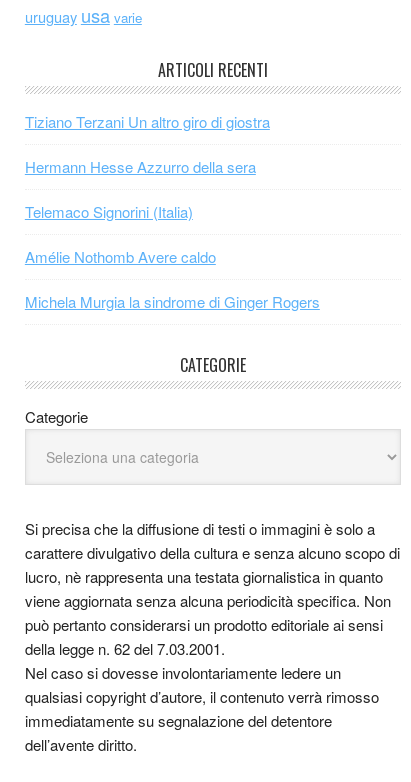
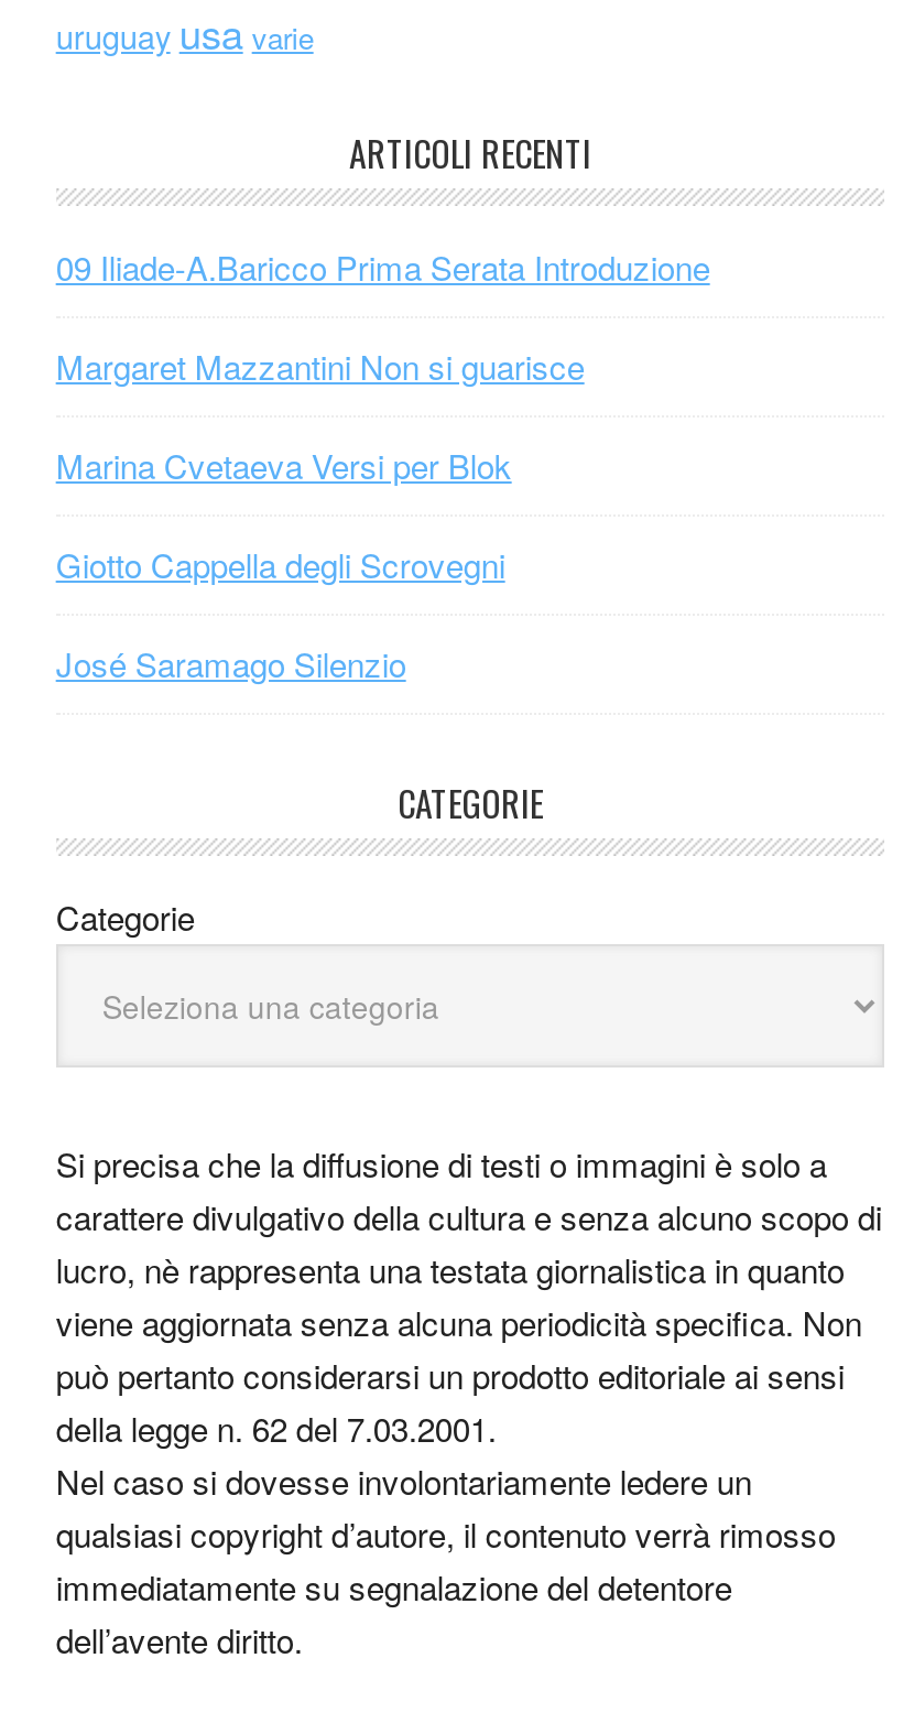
- Tiziano Terzani Un altro giro di giostra
+ 09 Iliade-A.Baricco Prima Serata Introduzione

- Hermann Hesse Azzurro della sera
+ Margaret Mazzantini Non si guarisce

- Telemaco Signorini (Italia)
+ Marina Cvetaeva Versi per Blok

- Amélie Nothomb Avere caldo
+ Giotto Cappella degli Scrovegni

- Michela Murgia la sindrome di Ginger Rogers
+ José Saramago Silenzio
